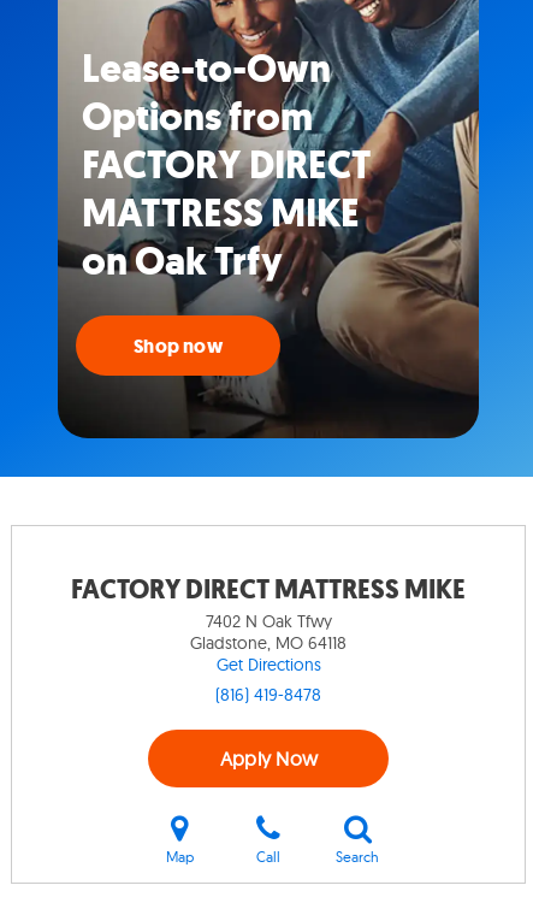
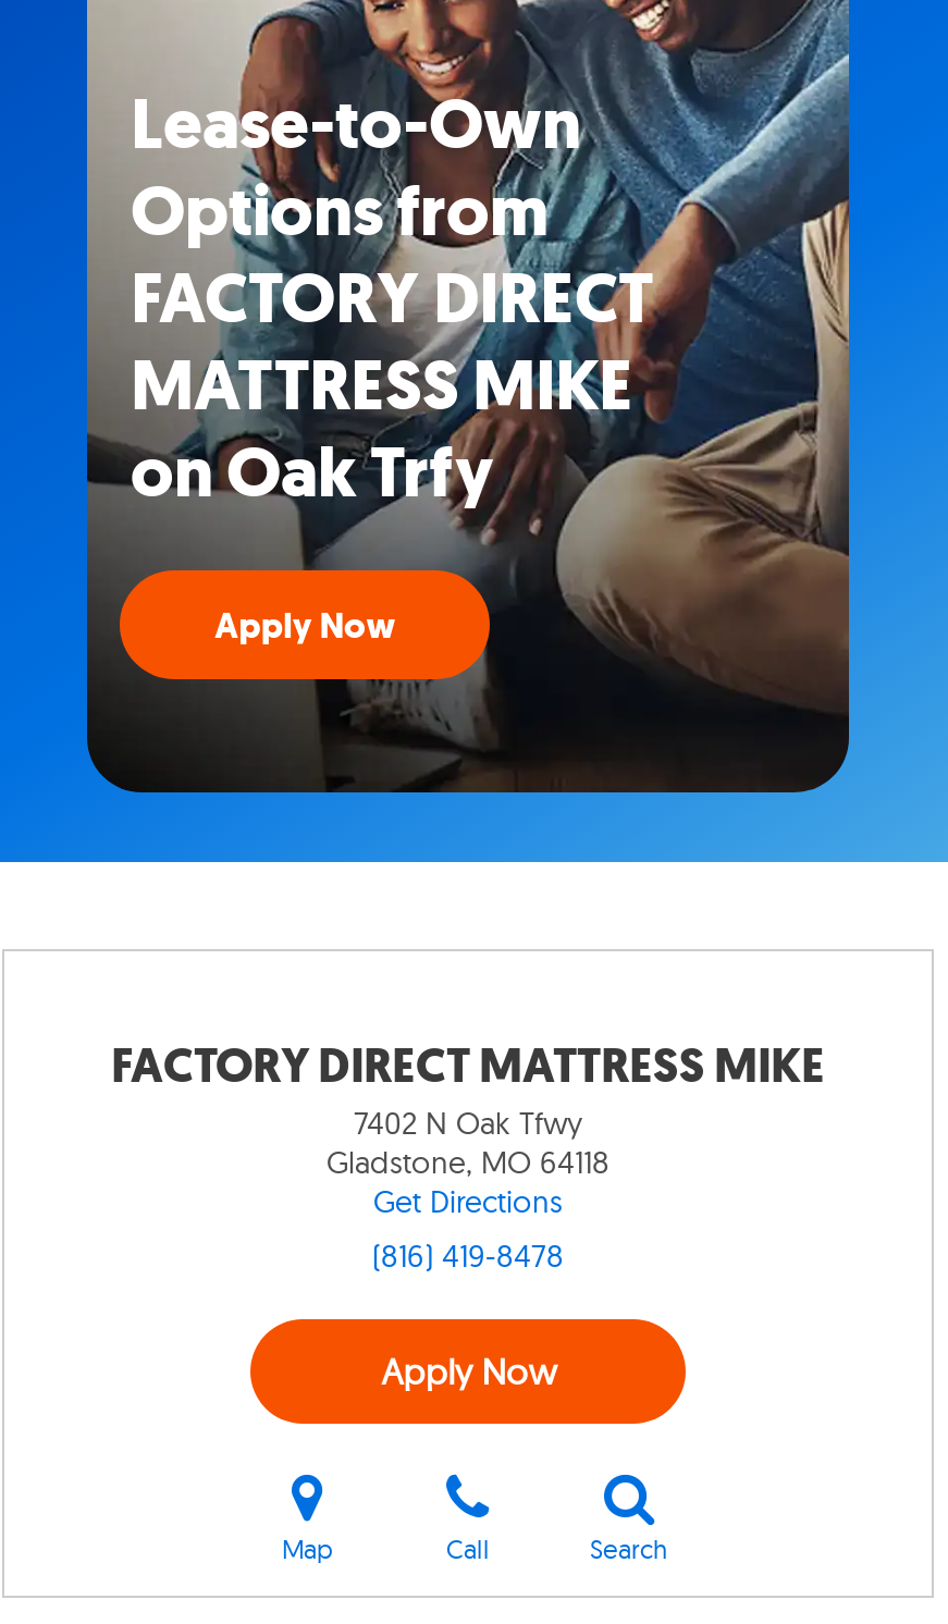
- Shop now
+ Apply Now
